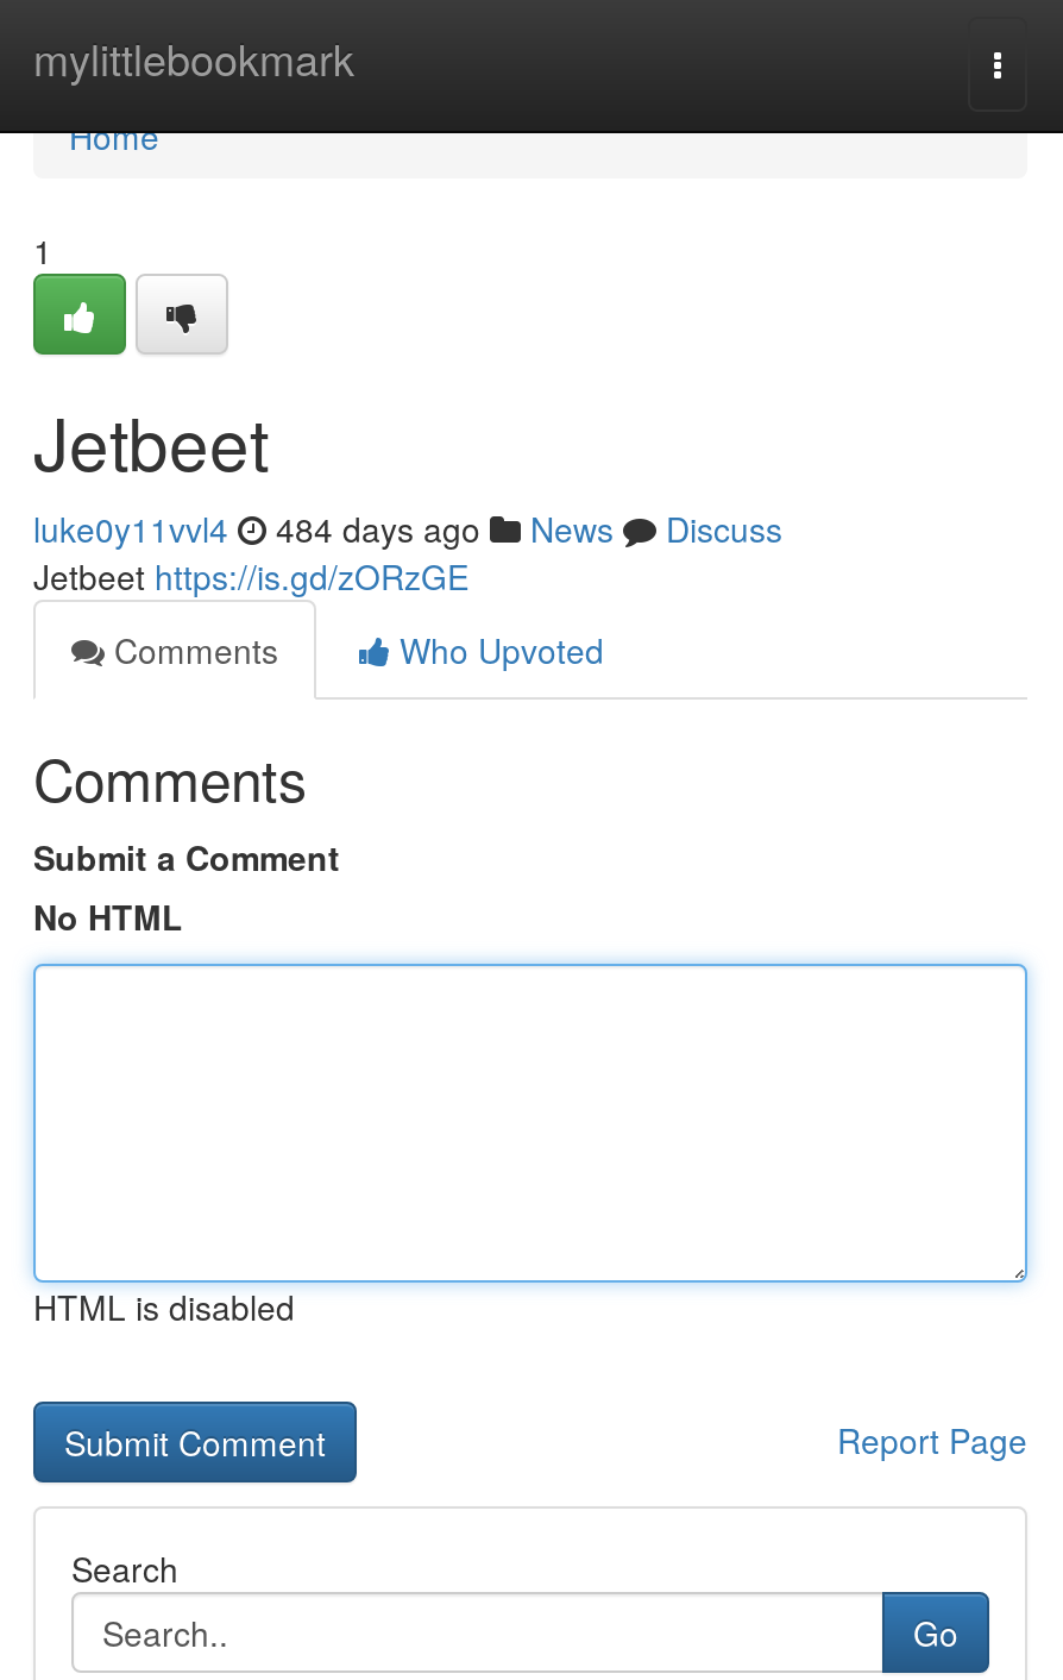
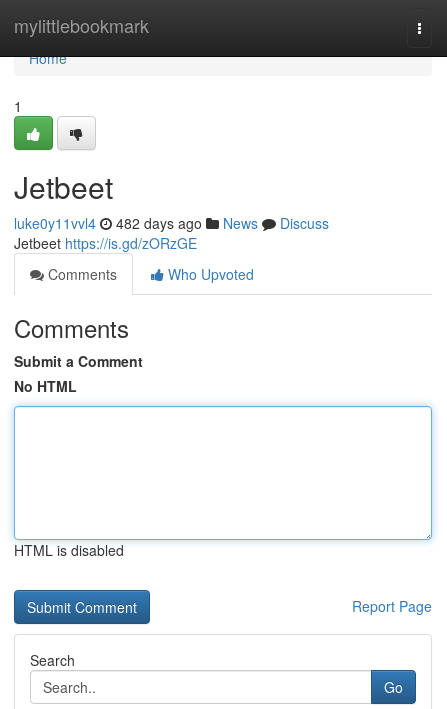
- luke0y11vvl4 484 days ago News Discuss
+ luke0y11vvl4 482 days ago News Discuss
